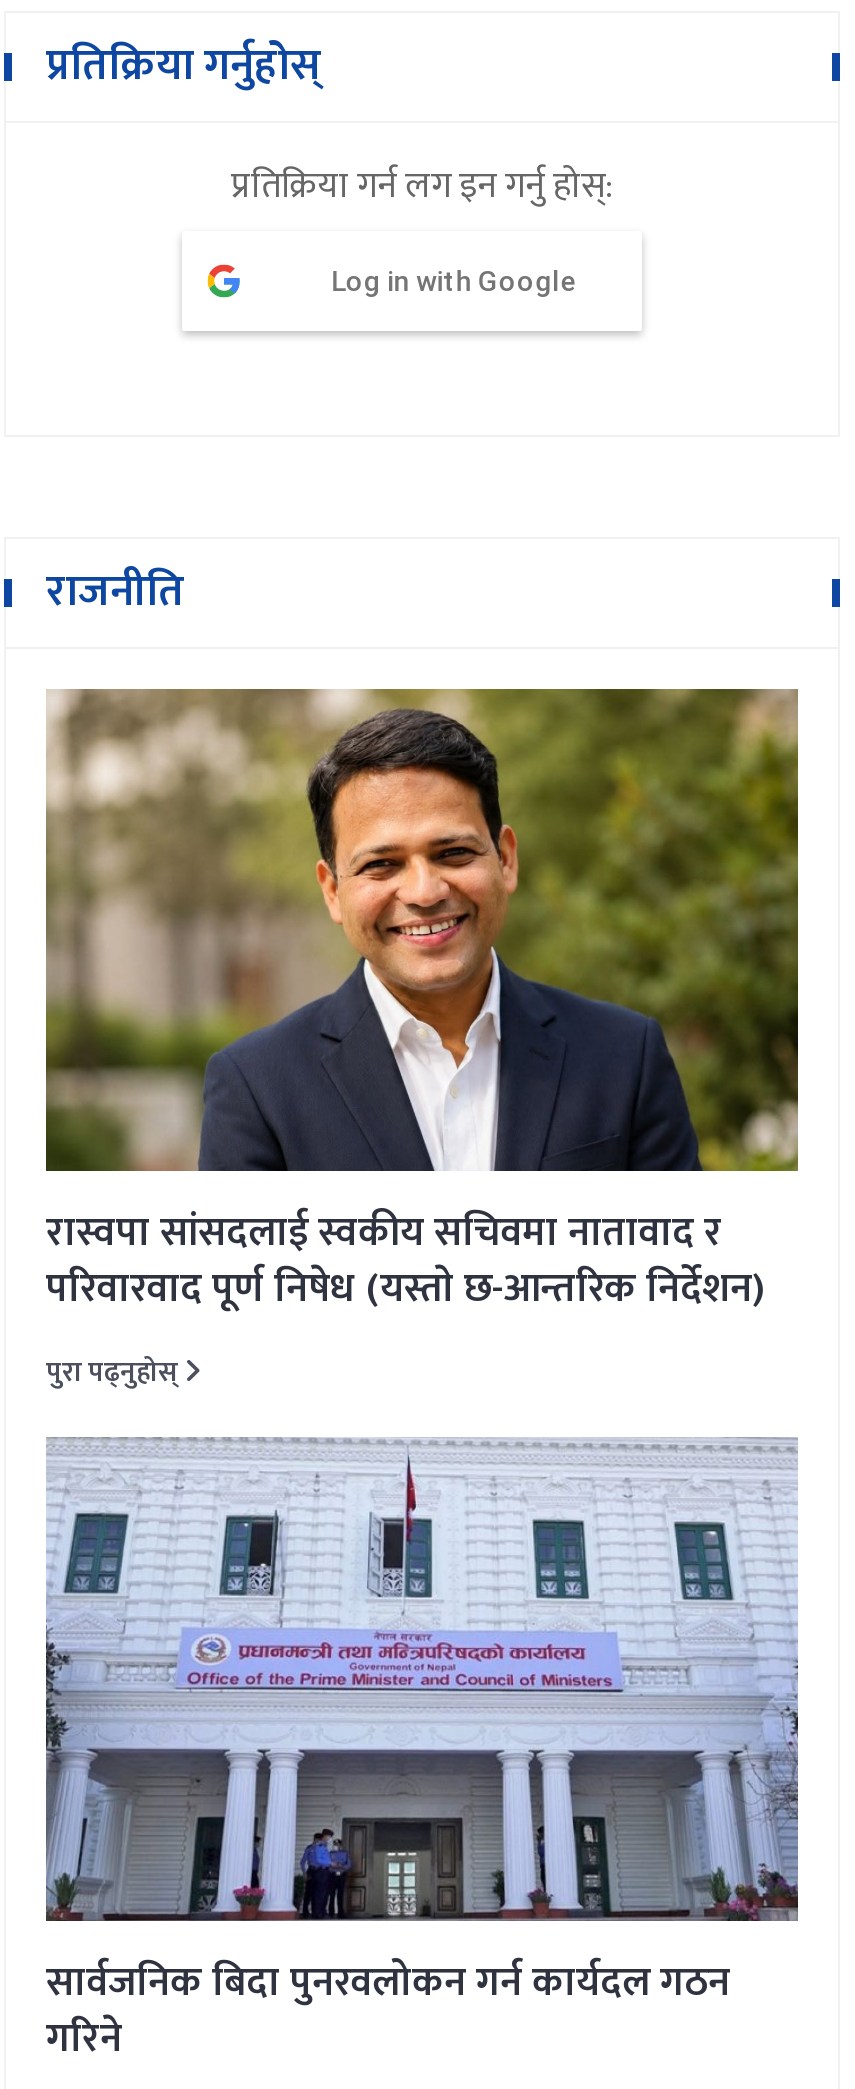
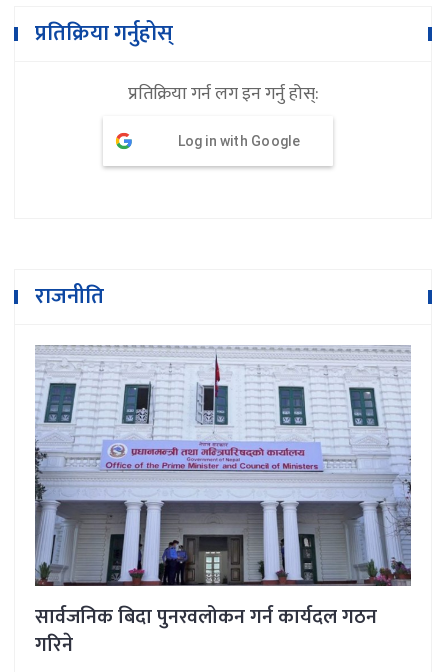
- [image]
- रास्वपा सांसदलाई स्वकीय सचिवमा नातावाद र
- परिवारवाद पूर्ण निषेध (यस्ताे छ-आन्तरिक निर्देशन)
- पुरा पढ्नुहोस्
